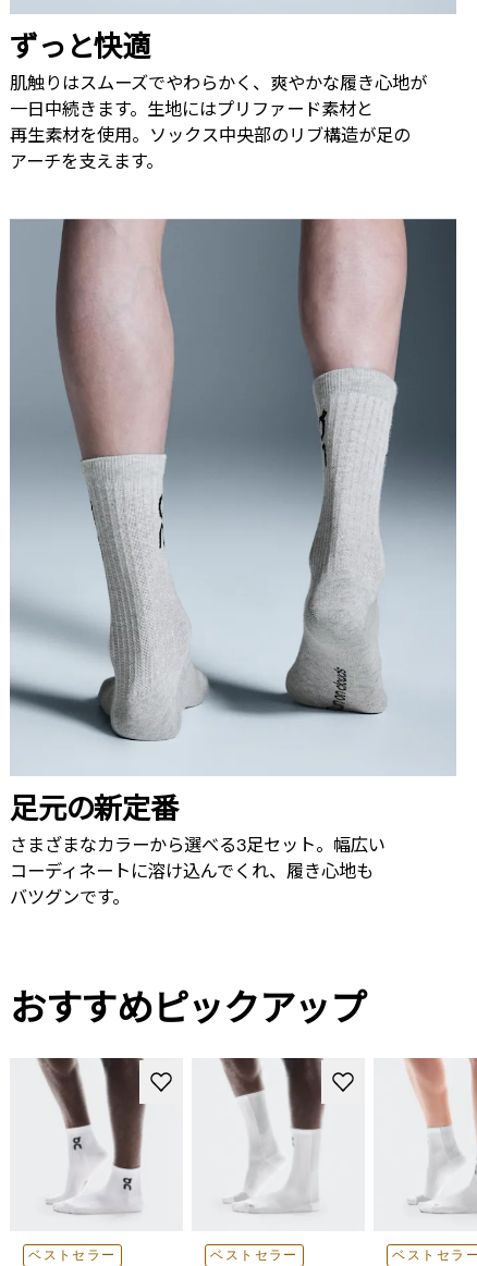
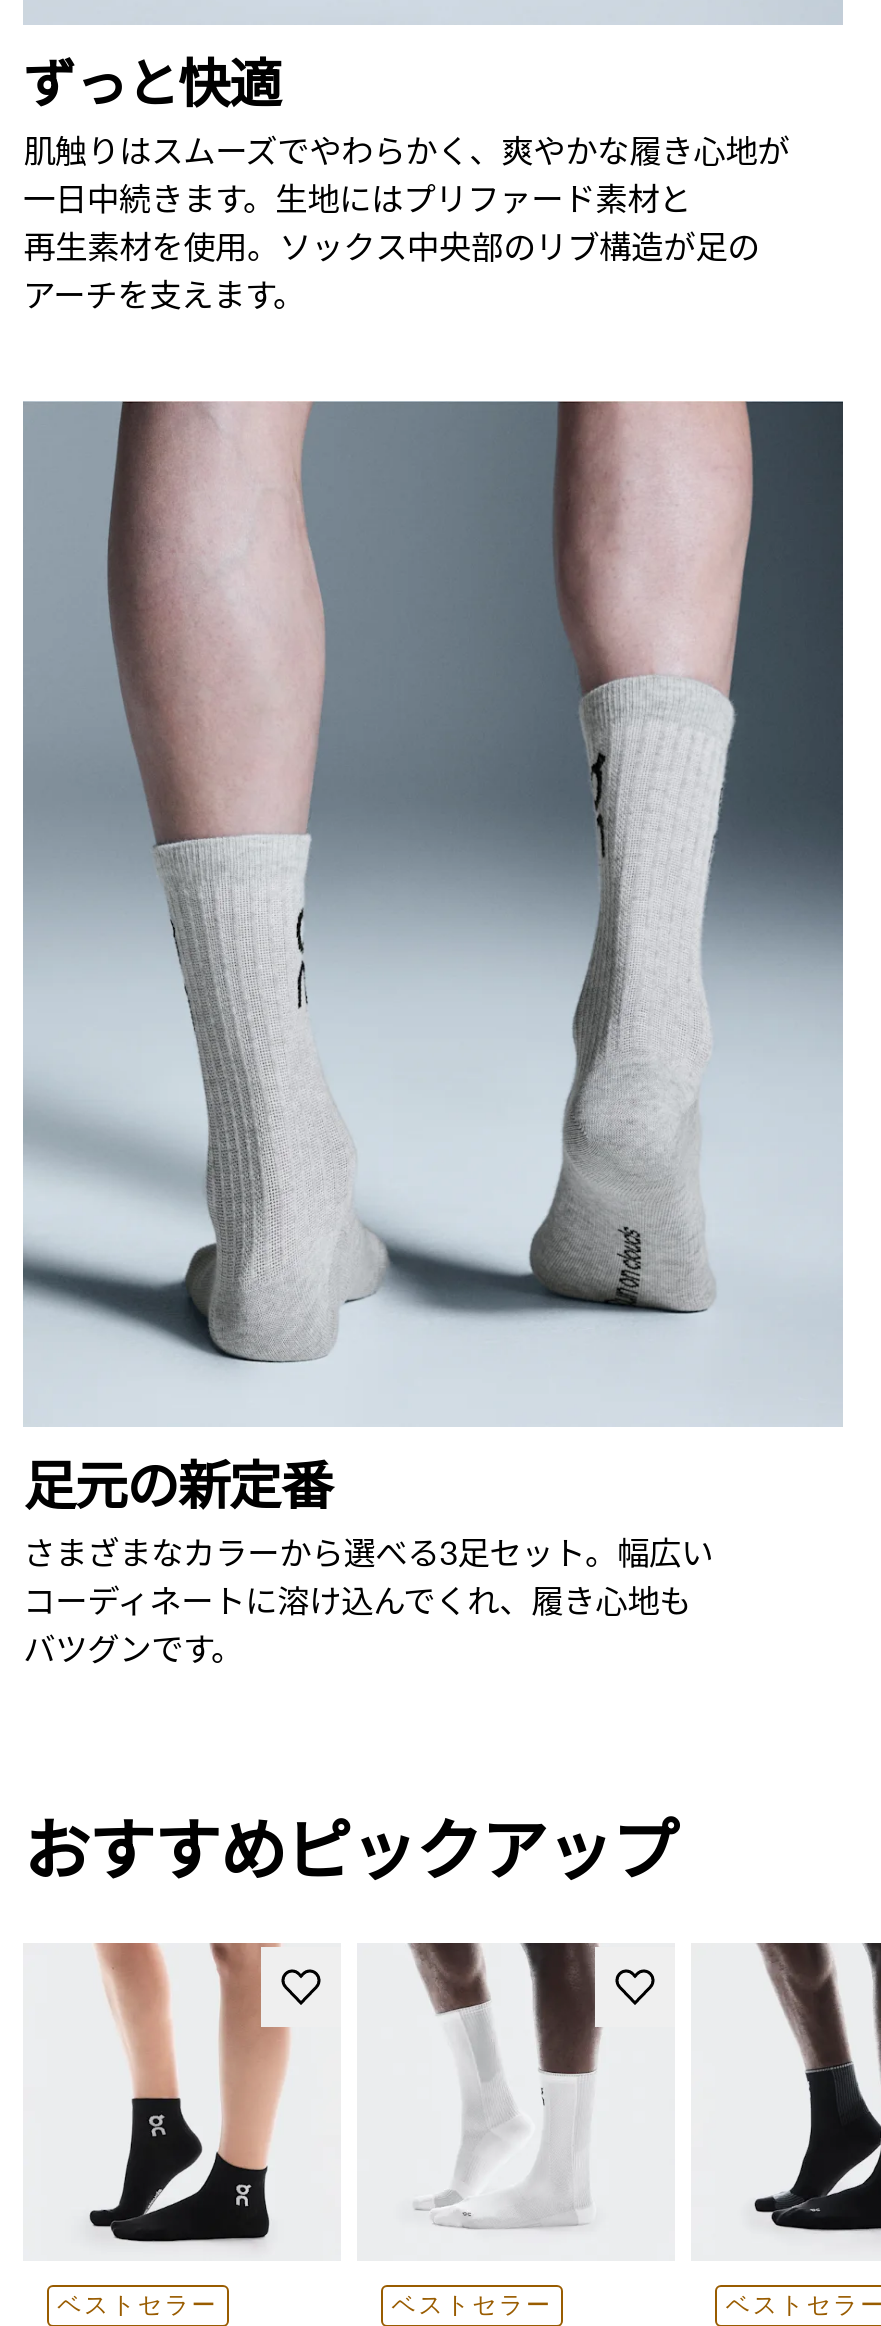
- [image]
+ [image]

- [image]
+ [image]
